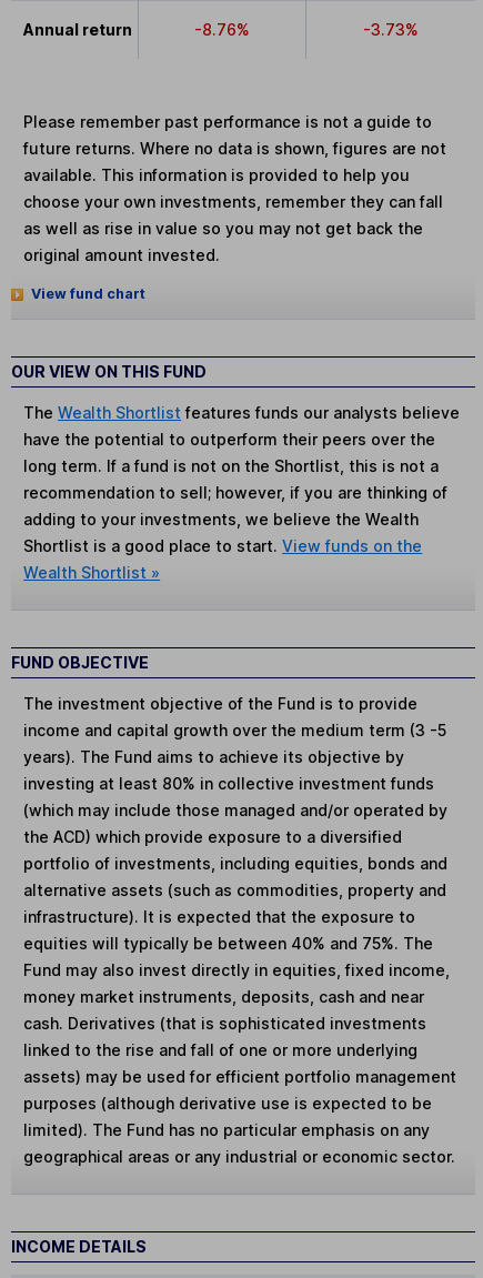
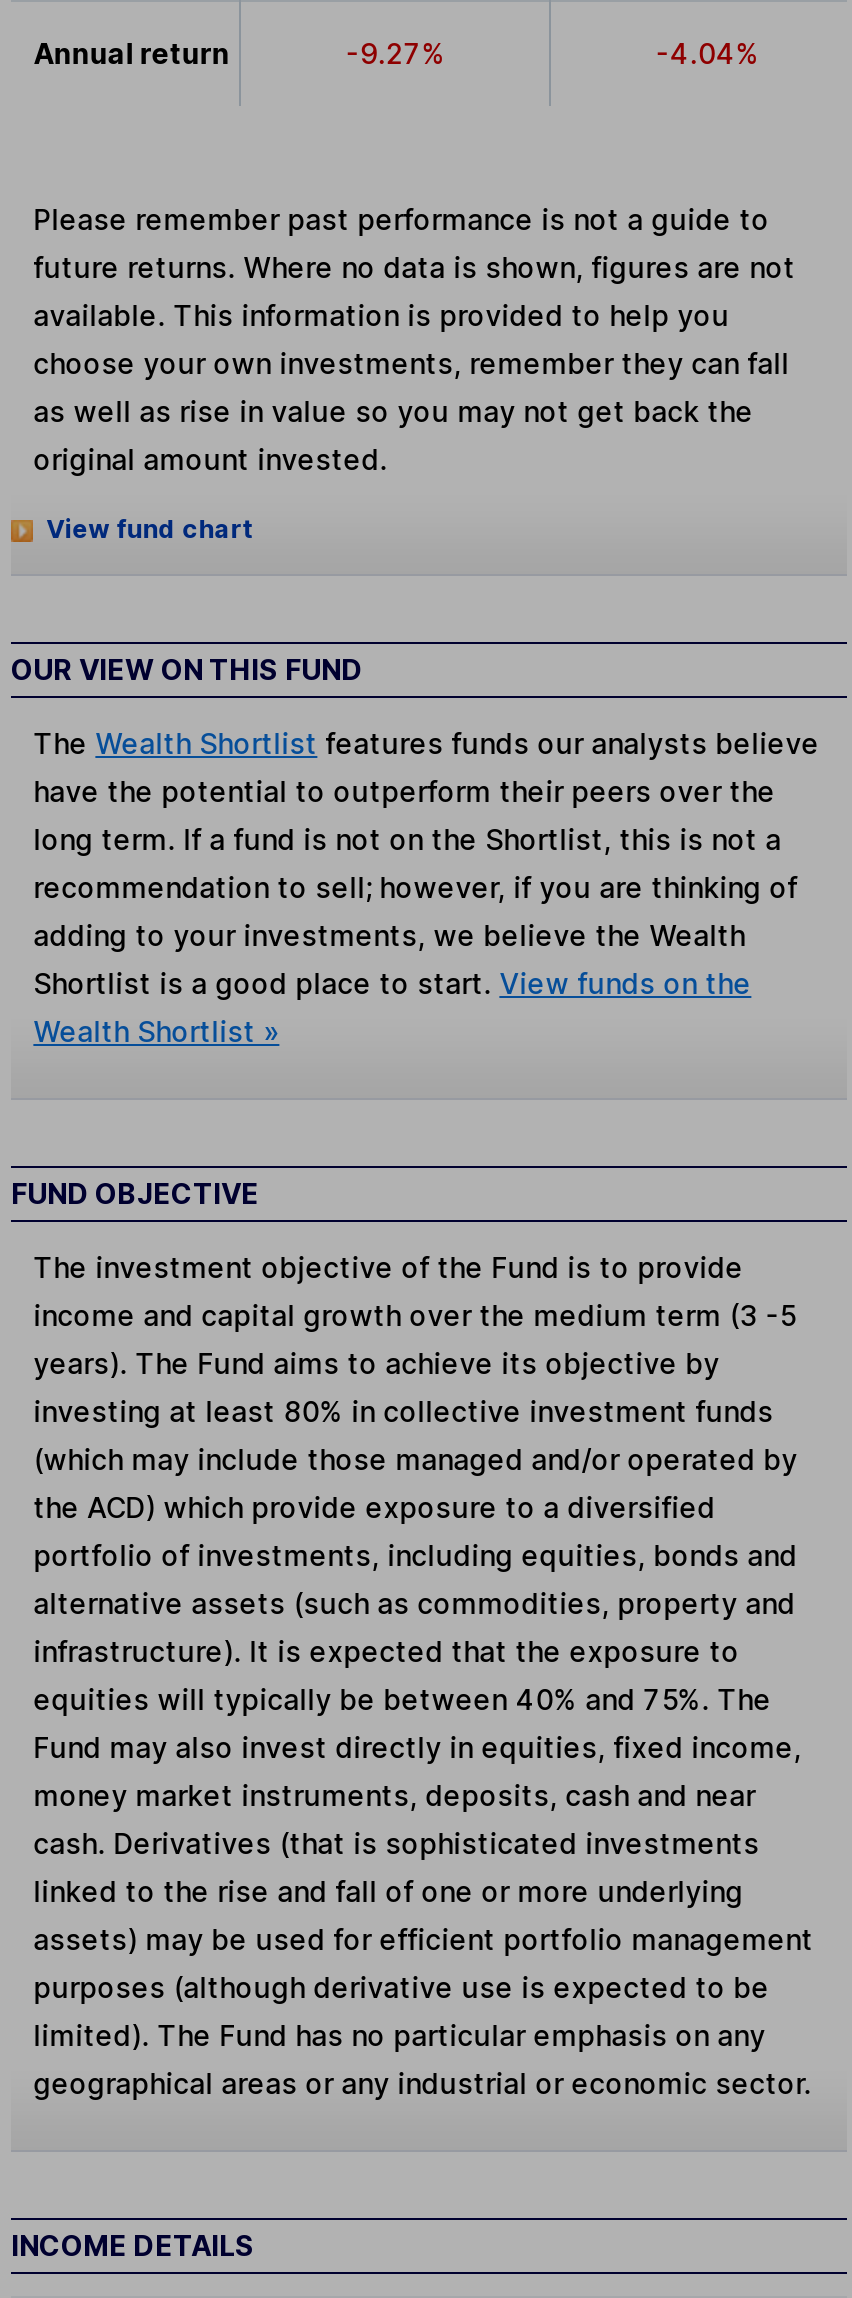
- -8.76%
+ -9.27%

- -3.73%
+ -4.04%
